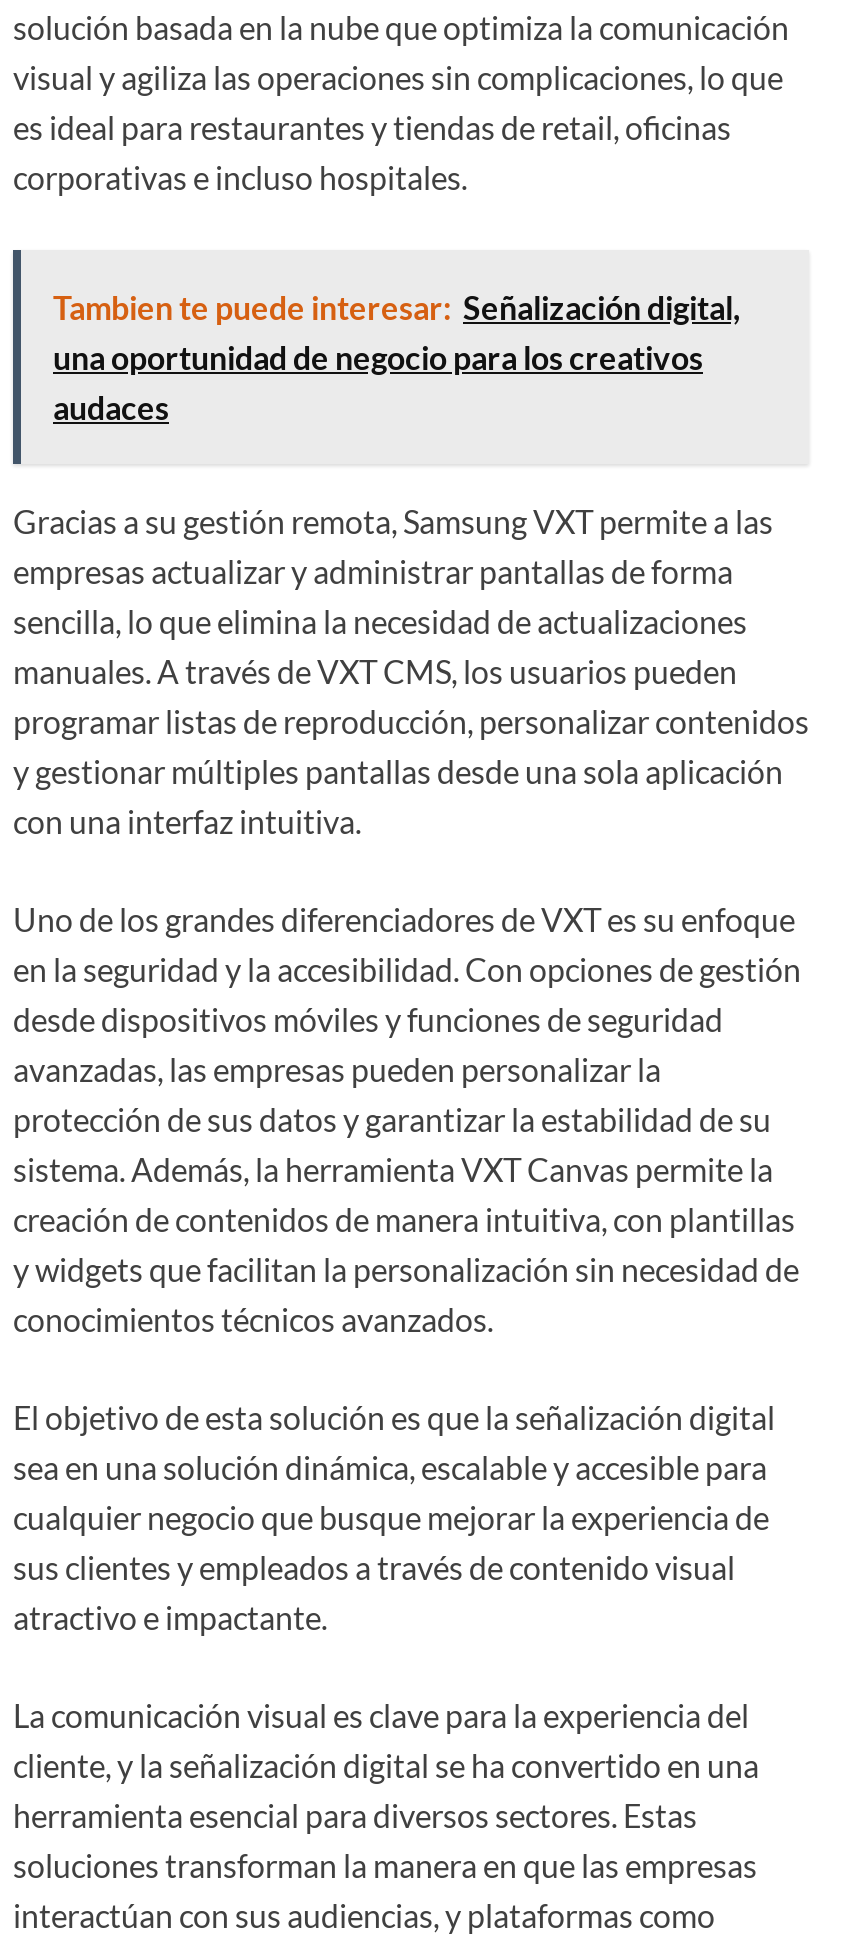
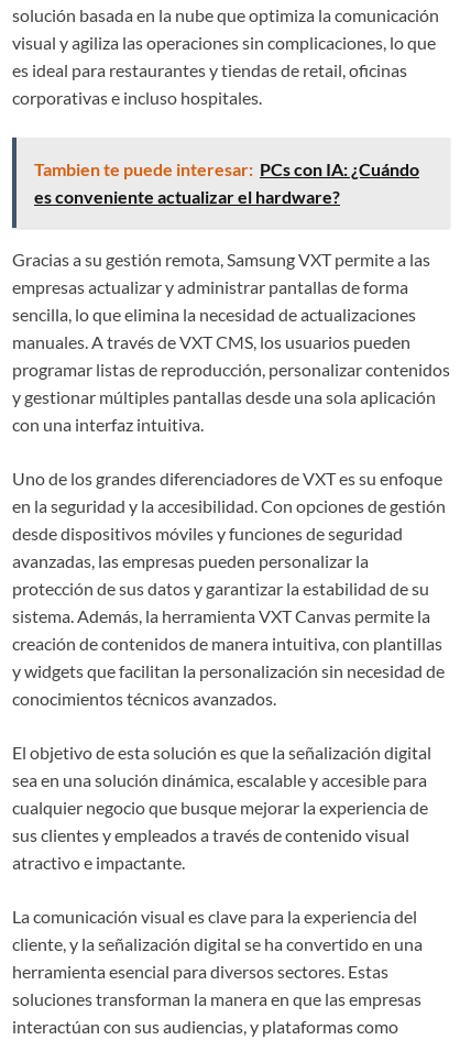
- Tambien te puede interesar: Señalización digital,
- una oportunidad de negocio para los creativos
- audaces
+ Tambien te puede interesar: PCs con IA: ¿Cuándo
+ es conveniente actualizar el hardware?
